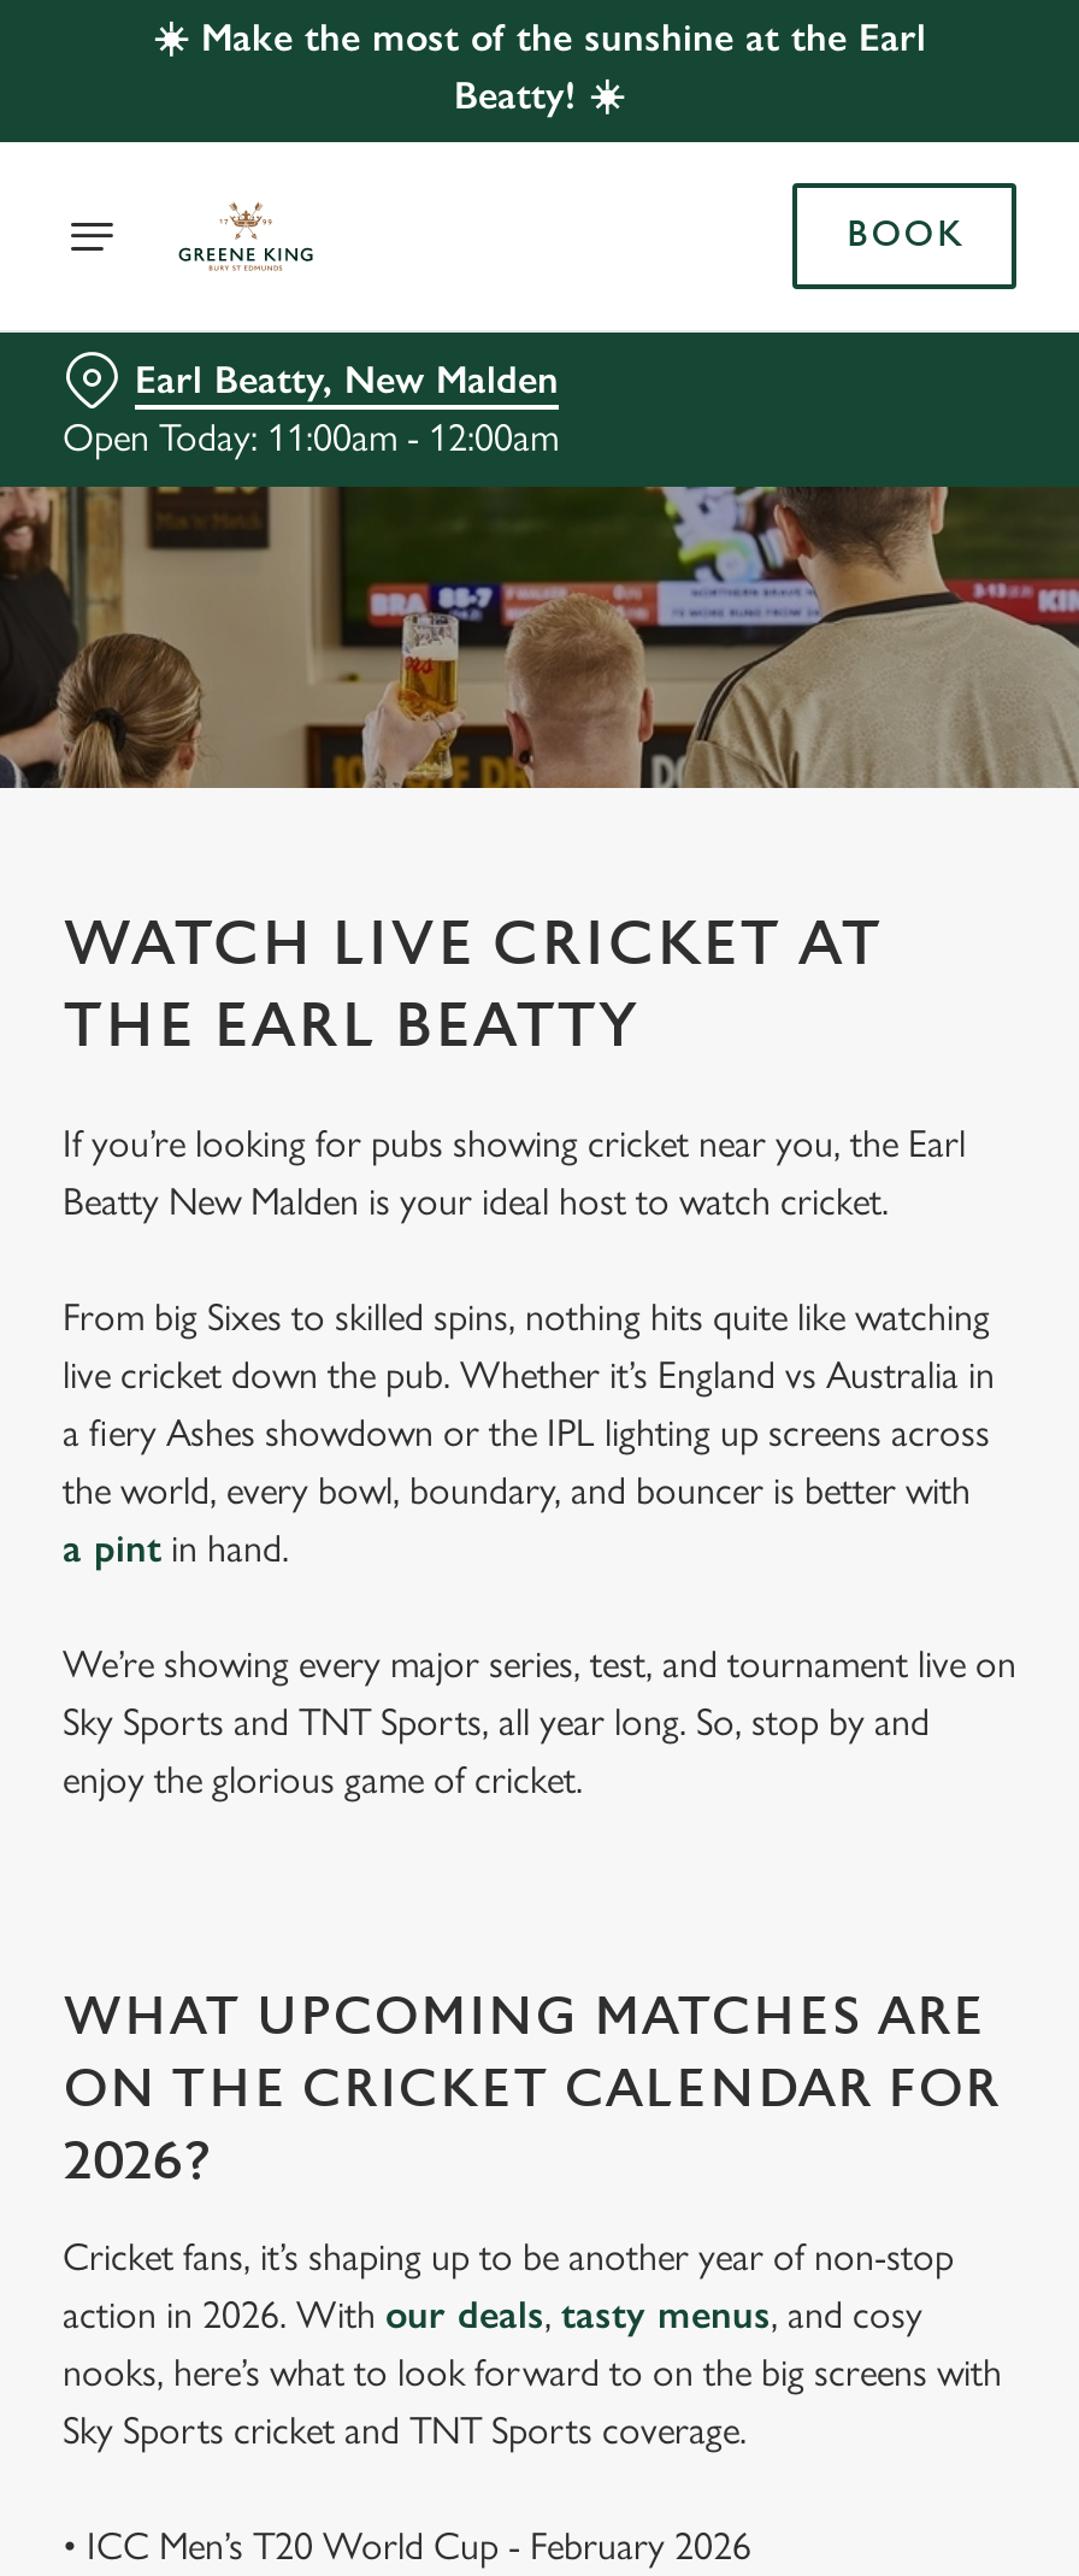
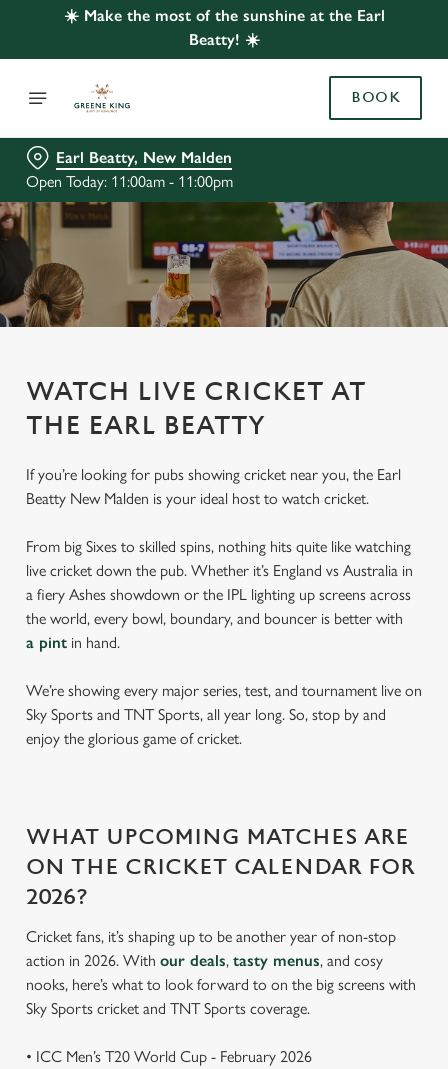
- Open Today: 11:00am - 12:00am
+ Open Today: 11:00am - 11:00pm
